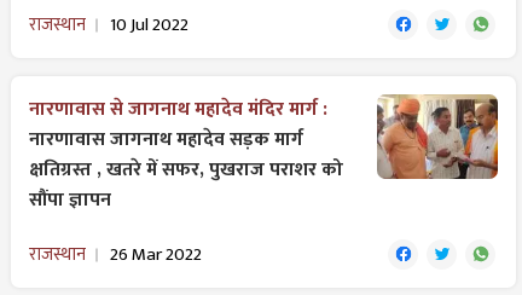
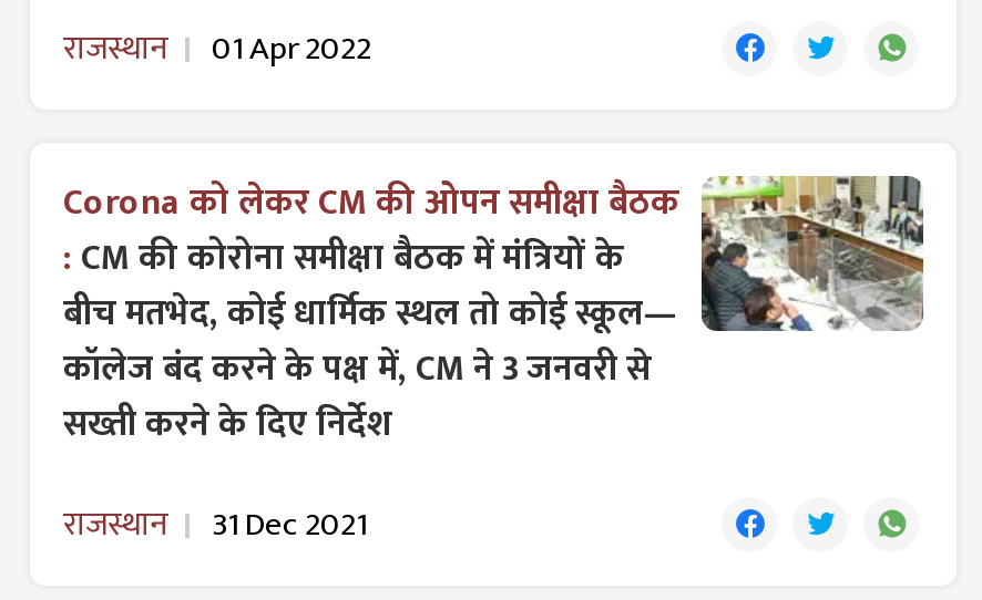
- राजस्थान 10 Jul 2022
+ राजस्थान 01 Apr 2022

- [image]
- नारणावास से जागनाथ महादेव मंदिर मार्ग :
- नारणावास जागनाथ महादेव सड़क मार्ग
- क्षतिग्रस्त , खतरे में सफर, पुखराज पराशर को
- सौंपा ज्ञापन
+ [image]
+ Corona को लेकर CM की ओपन समीक्षा बैठक
+ : CM की कोरोना समीक्षा बैठक में मंत्रियों के
+ बीच मतभेद, कोई धार्मिक स्थल तो कोई स्कूल—
+ कॉलेज बंद करने के पक्ष में, CM ने 3 जनवरी से
+ सख्ती करने के दिए निर्देश

- राजस्थान 26 Mar 2022
+ राजस्थान 31 Dec 2021
